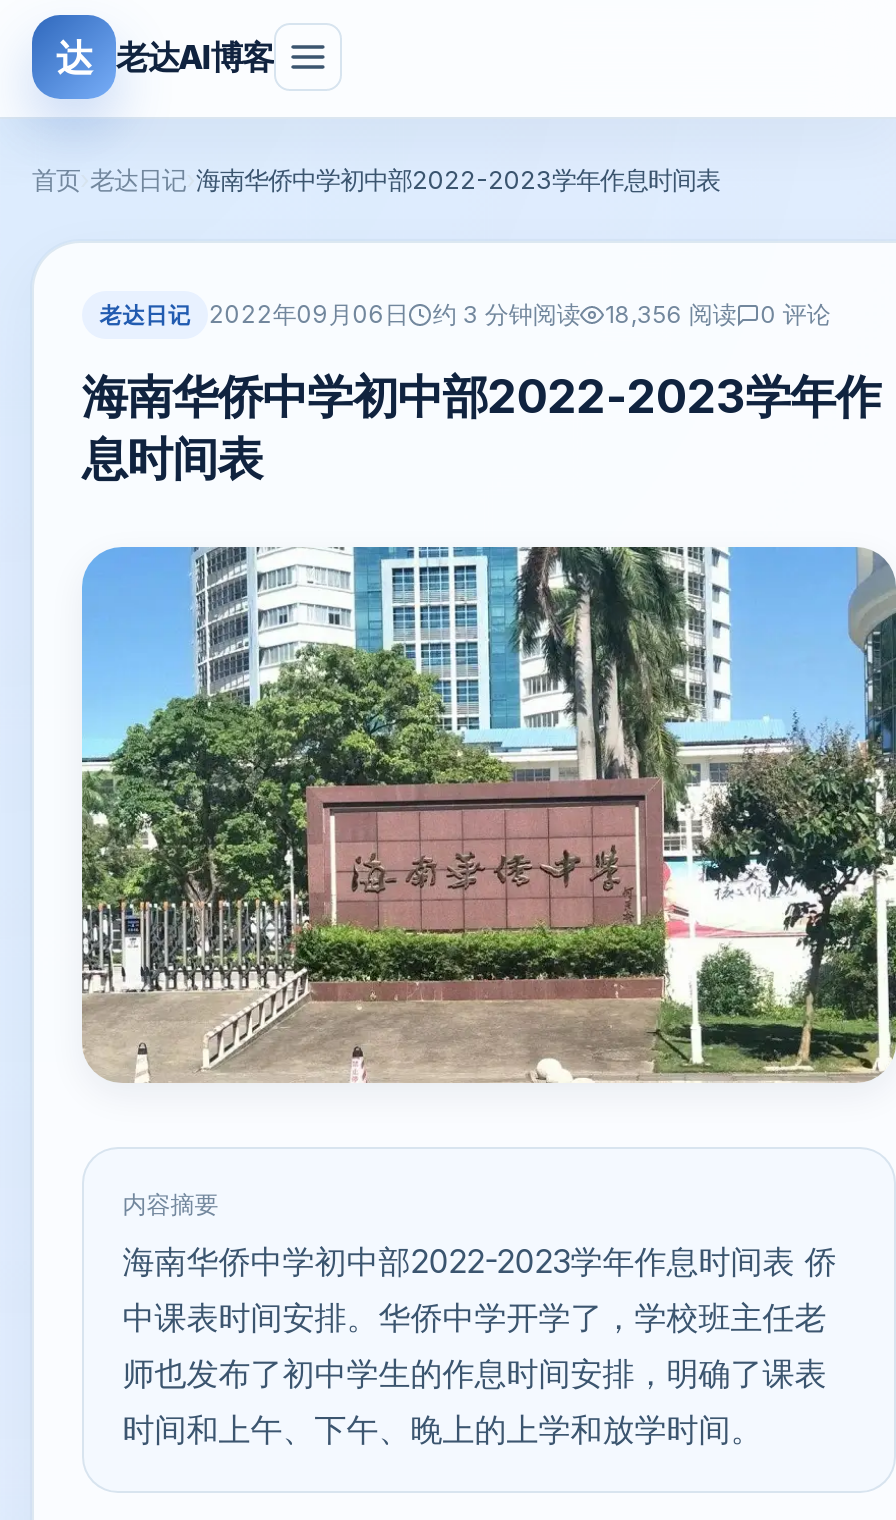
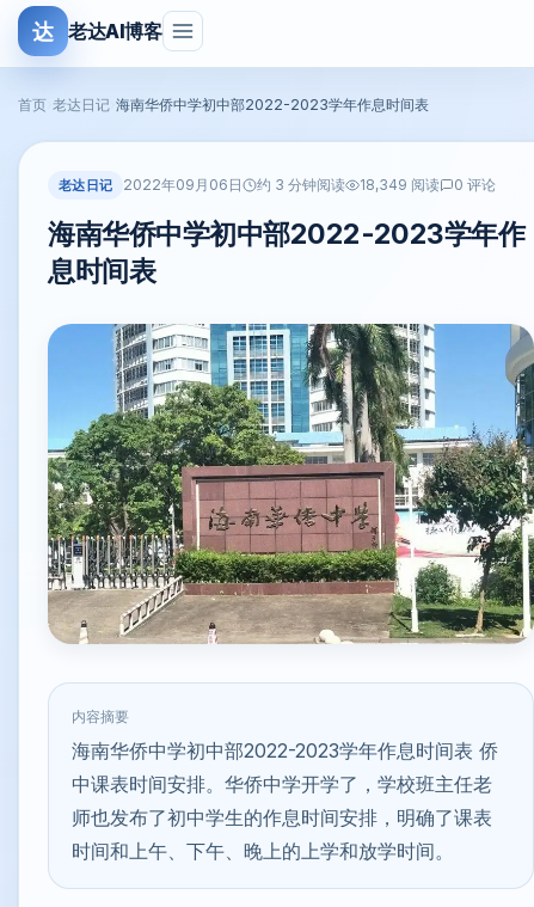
- 18,356 阅读
+ 18,349 阅读
